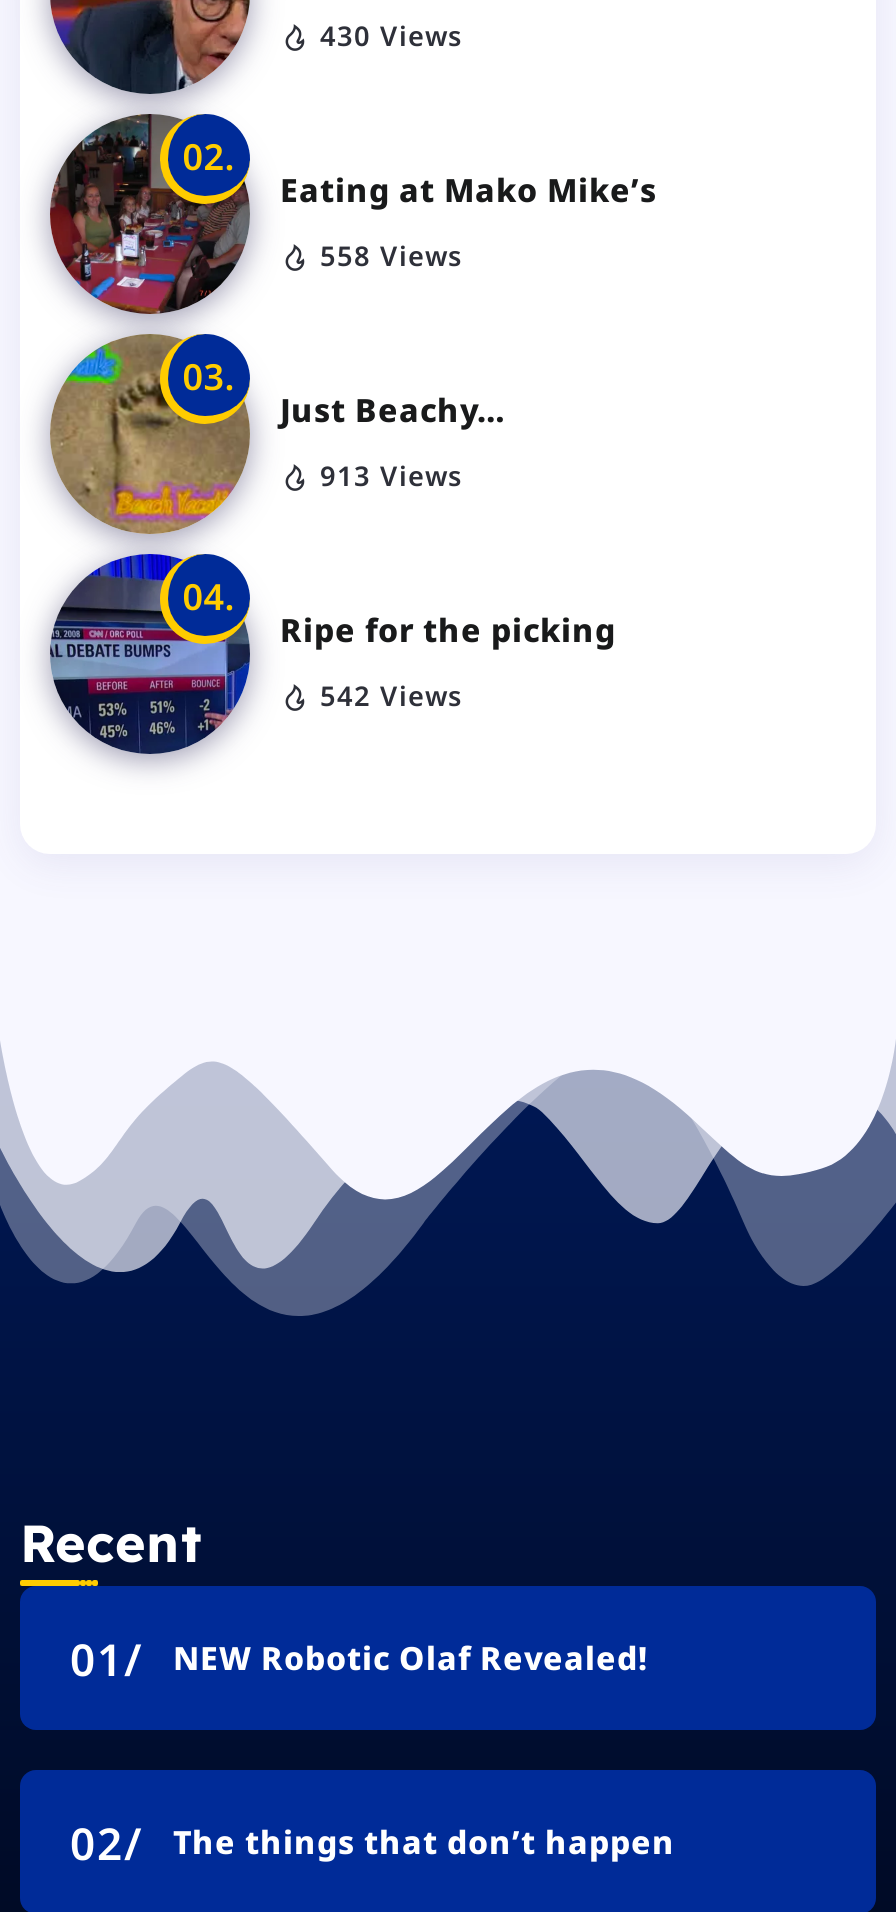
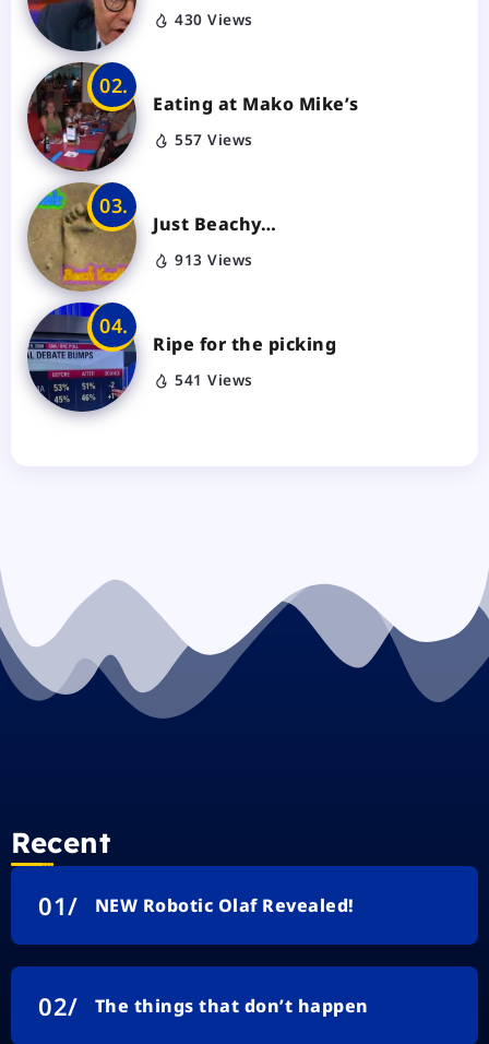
- 558 Views
+ 557 Views

- 542 Views
+ 541 Views
